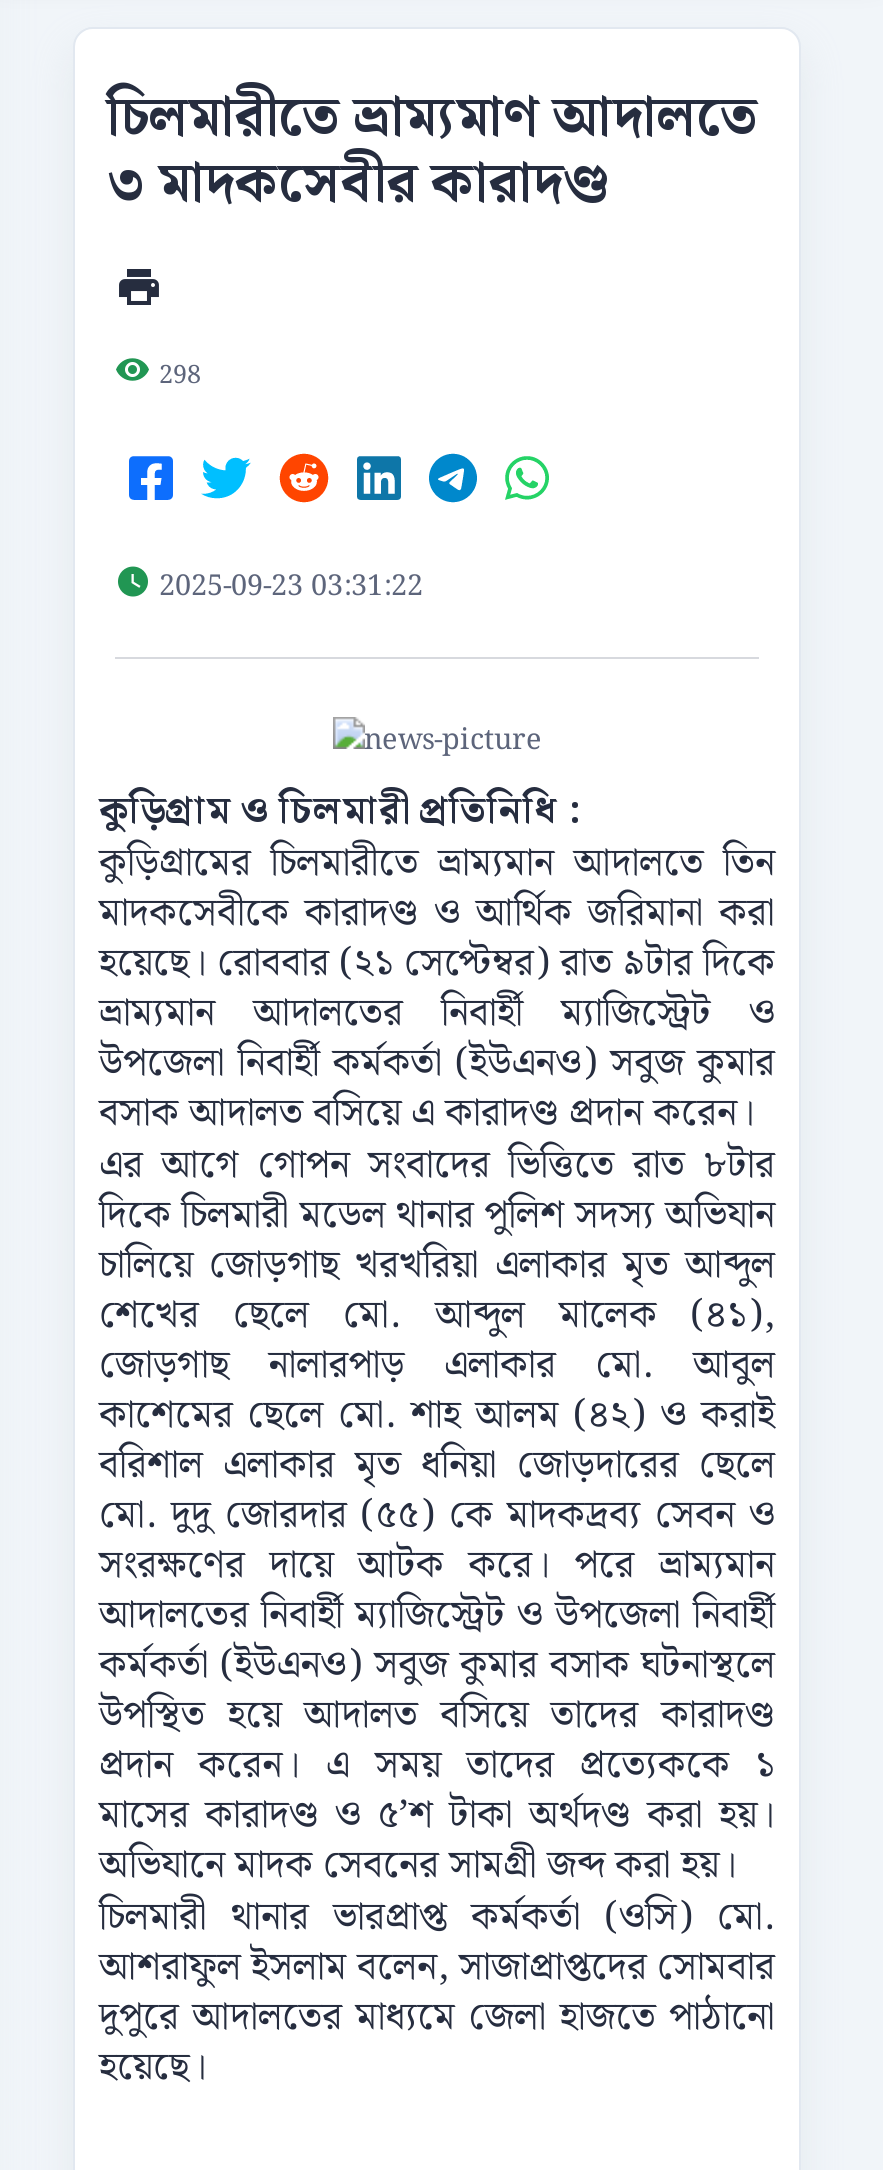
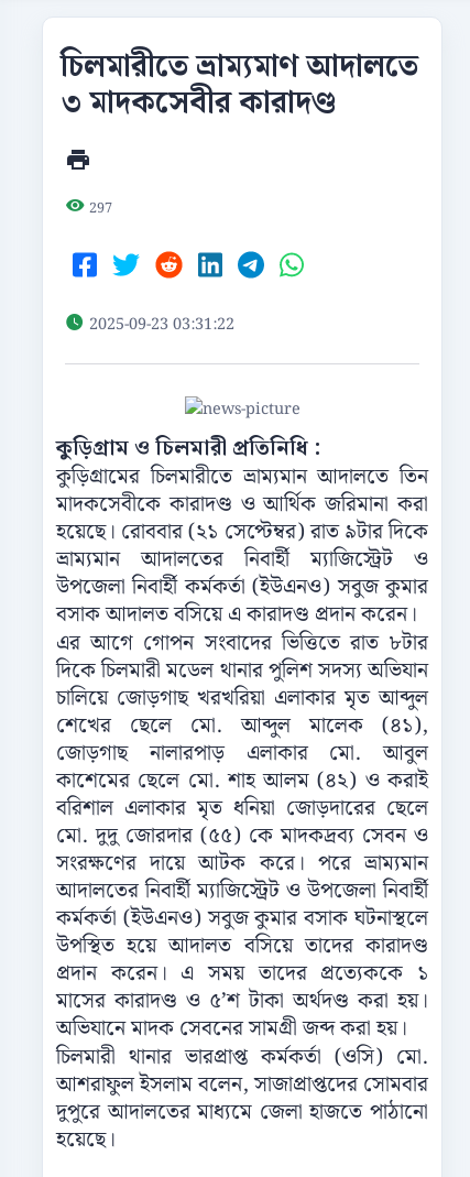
- 298
+ 297
